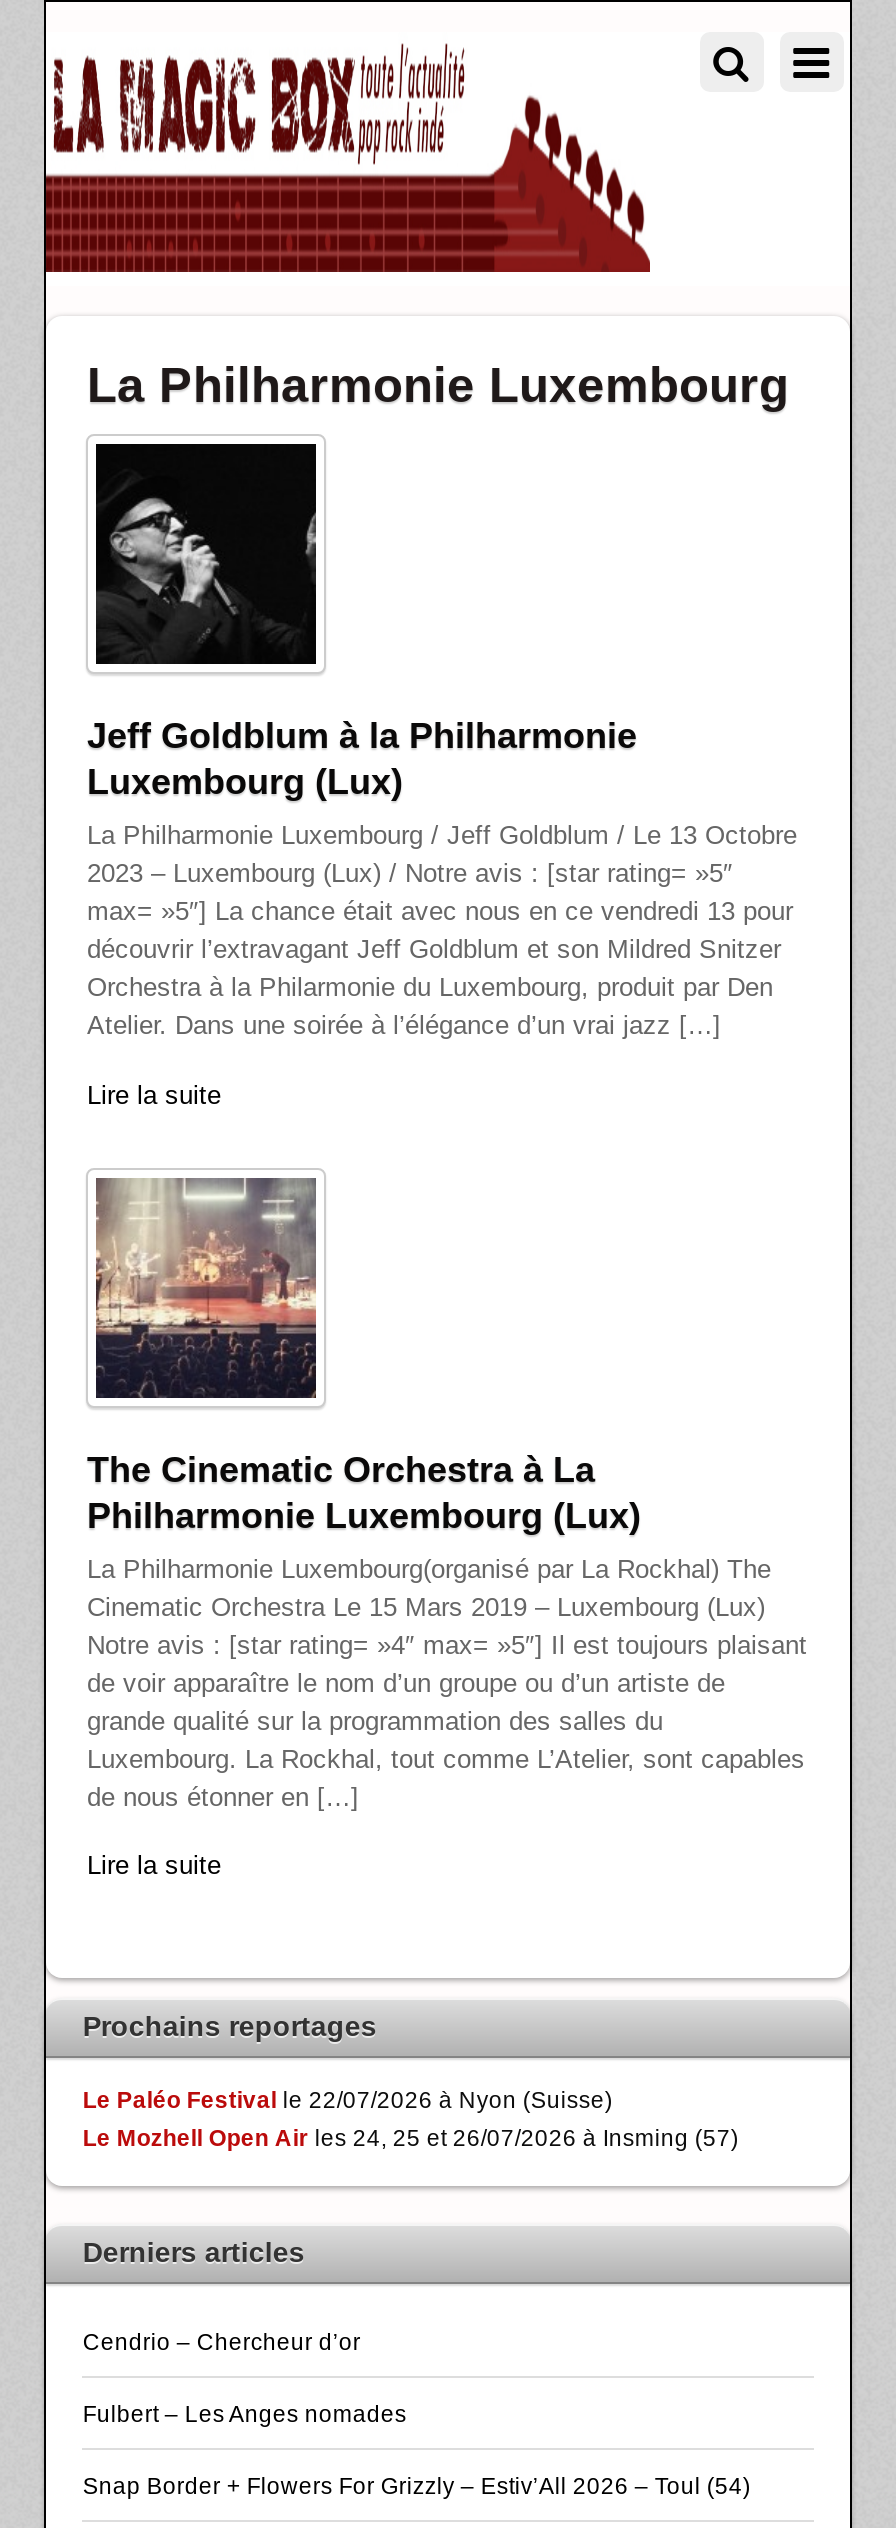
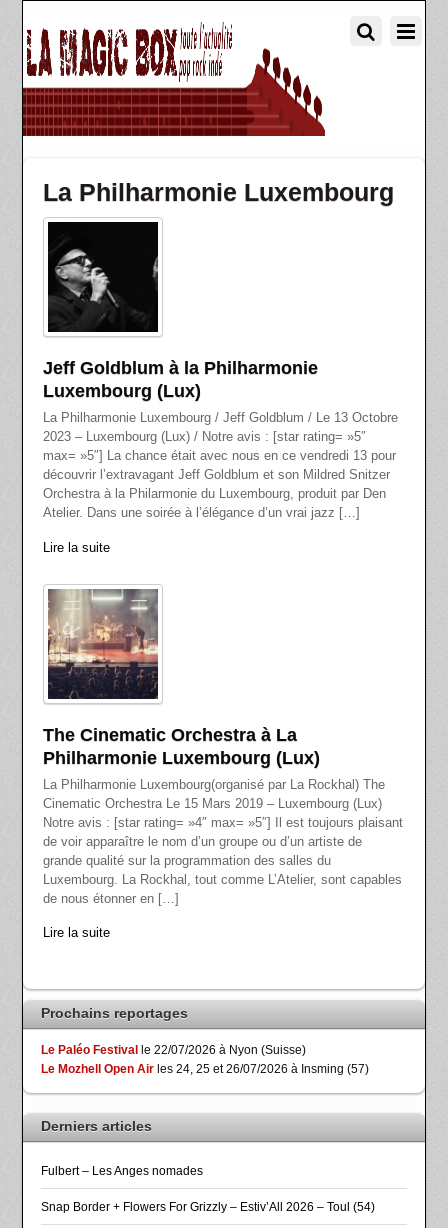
- Cendrio – Chercheur d’or
